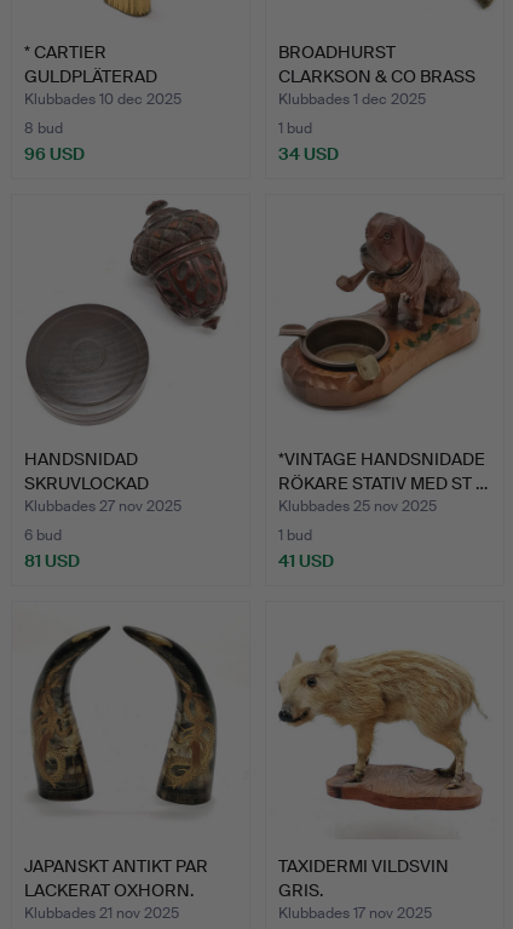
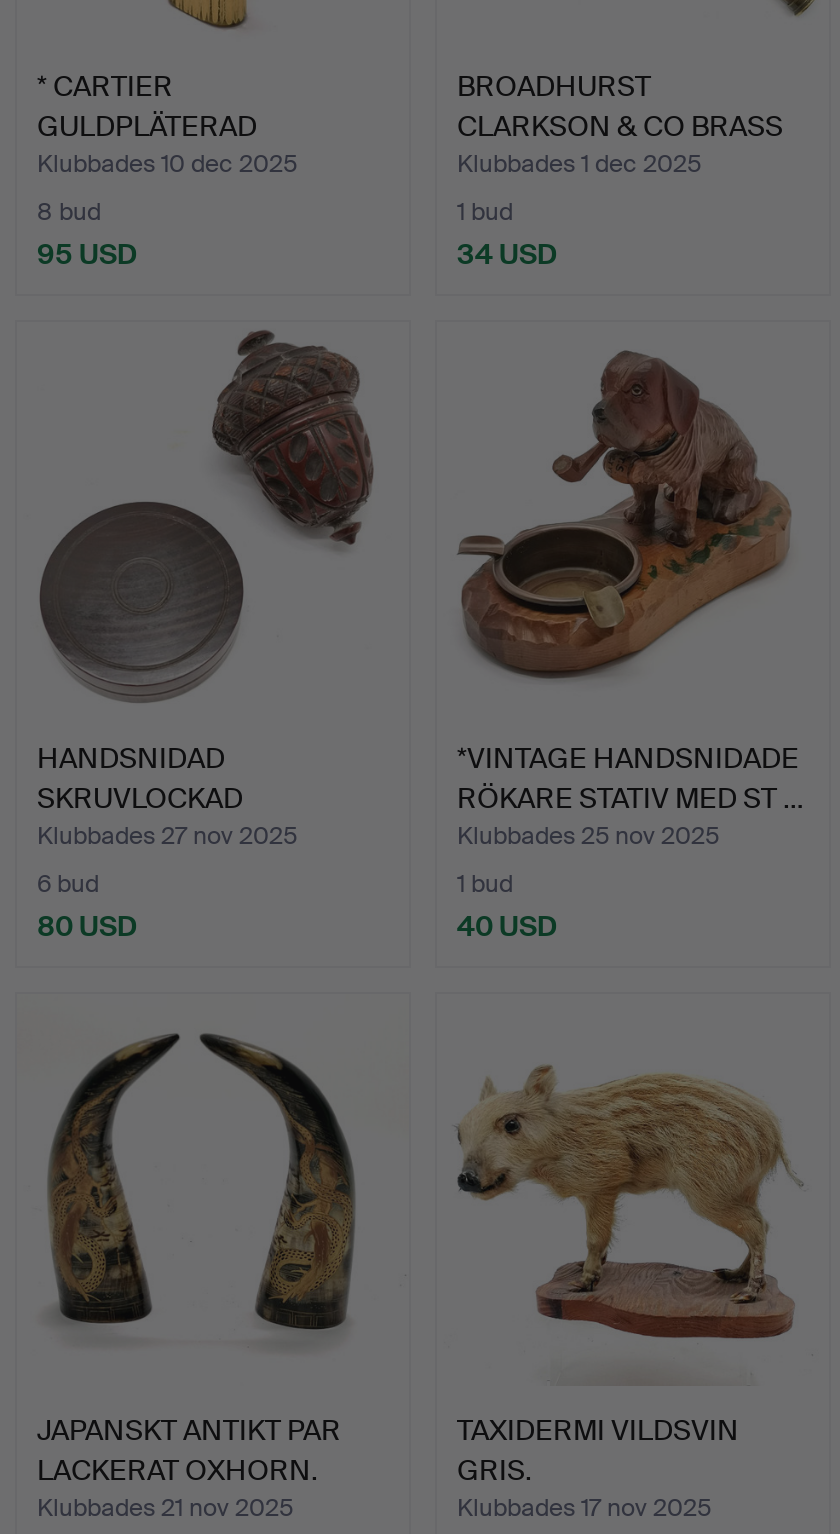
- 96 USD
+ 95 USD

- 81 USD
+ 80 USD

- 41 USD
+ 40 USD
